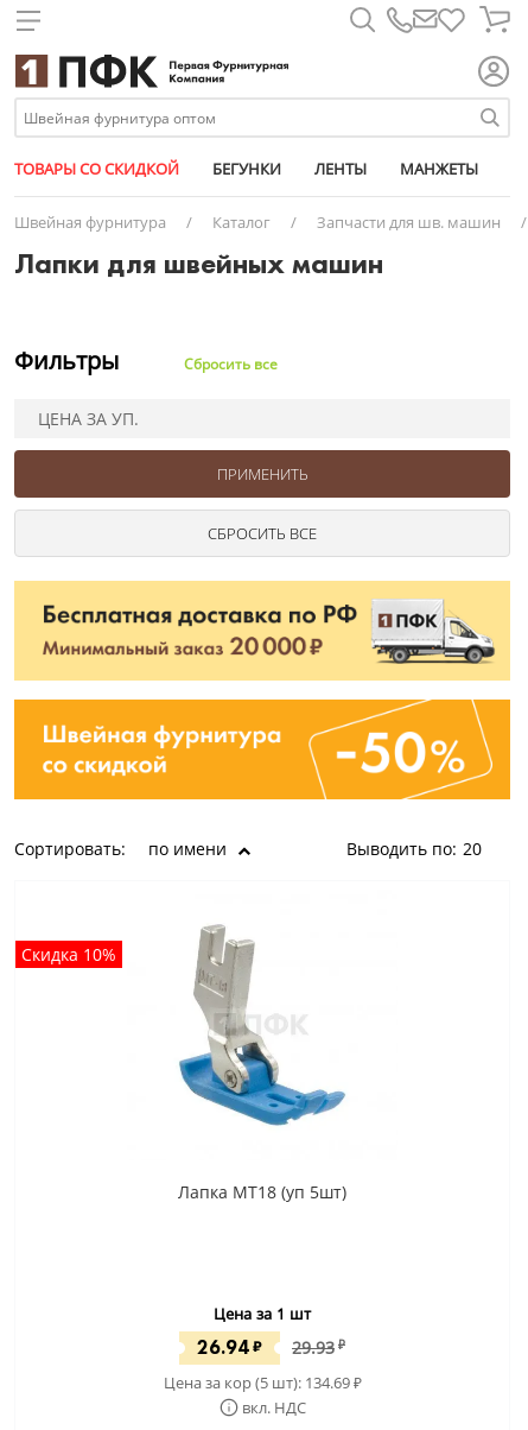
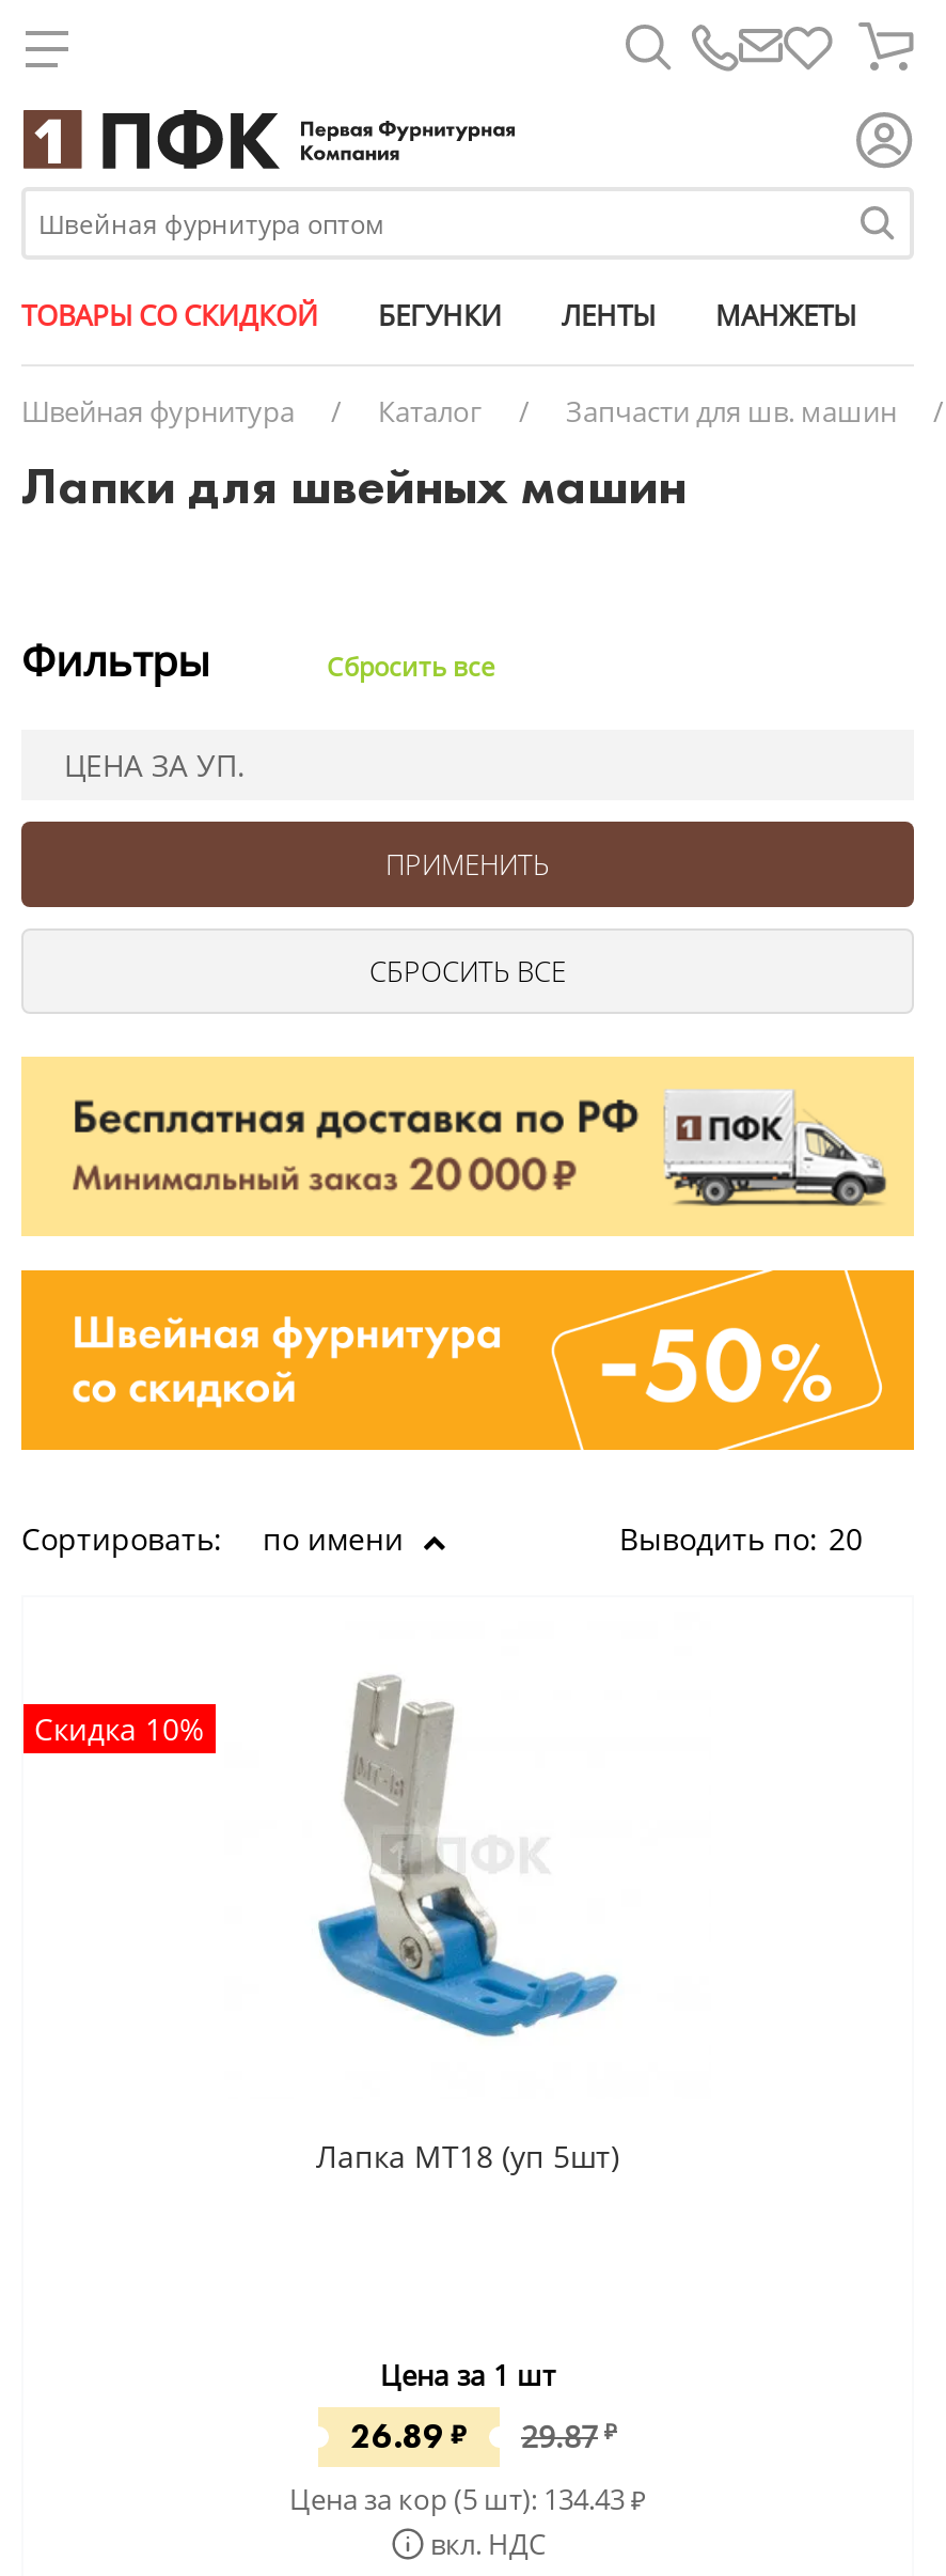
- 26.94 ₽
+ 26.89 ₽

- 29.93 ₽
+ 29.87 ₽

- Цена за кор (5 шт): 134.69 ₽
+ Цена за кор (5 шт): 134.43 ₽
